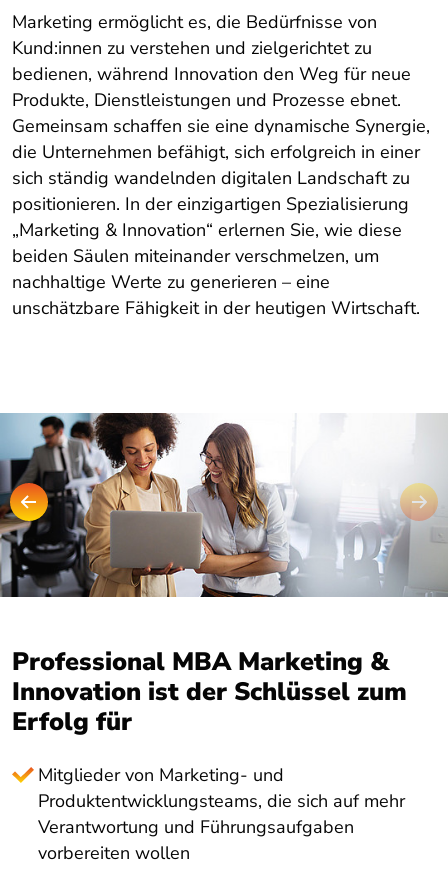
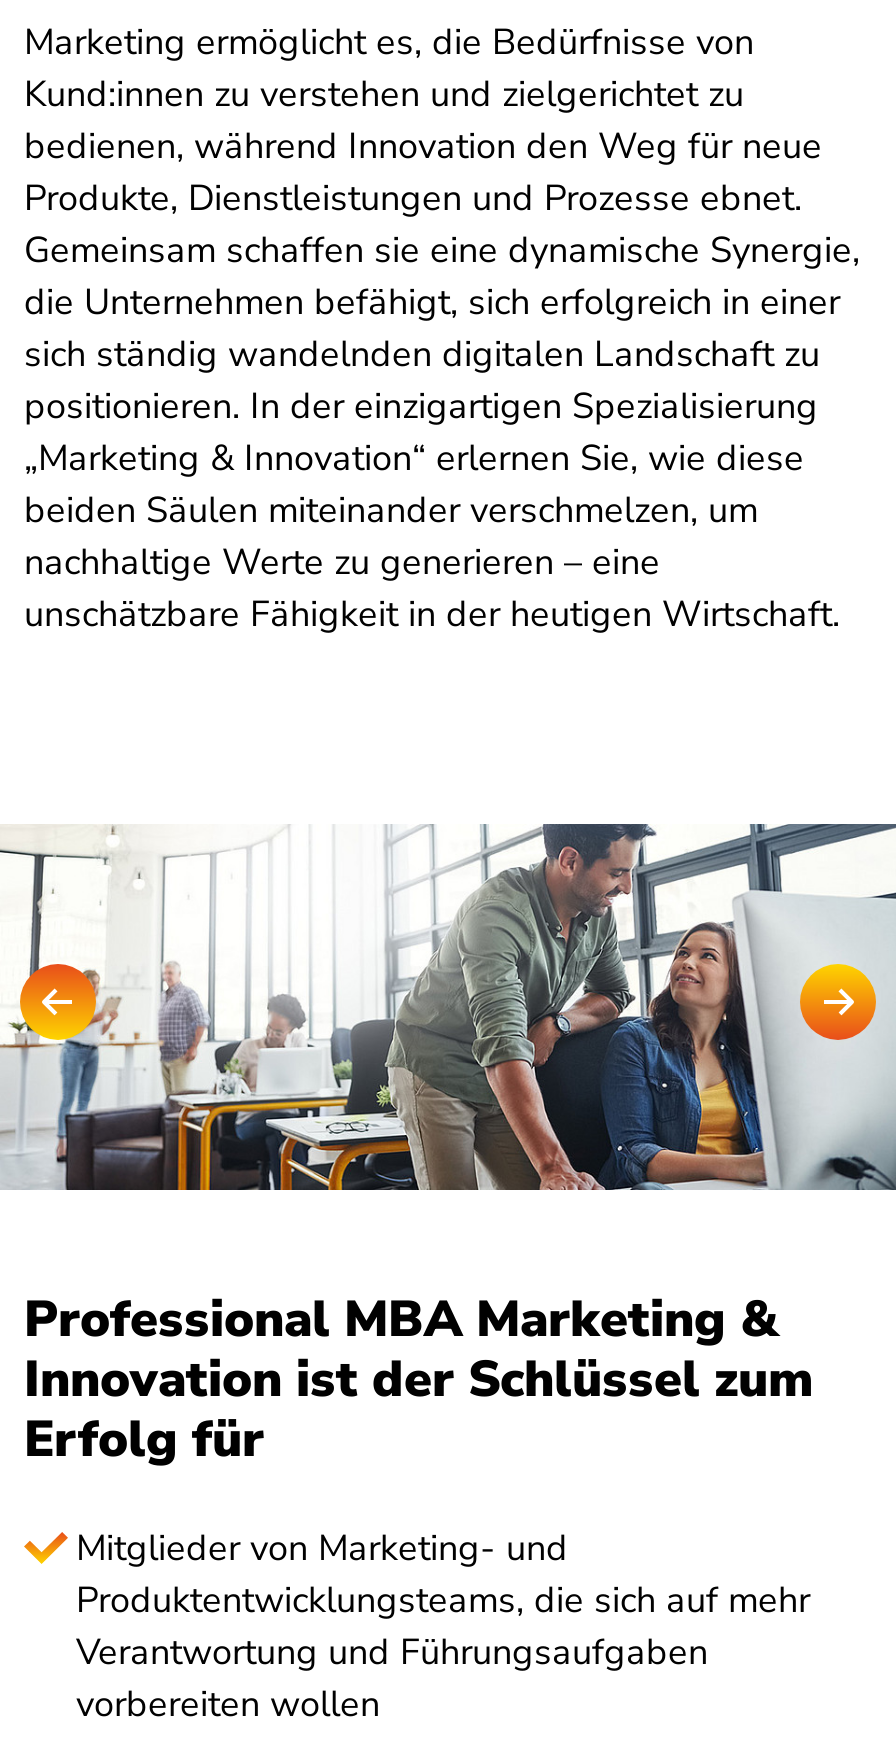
- [image]
+ [image]
